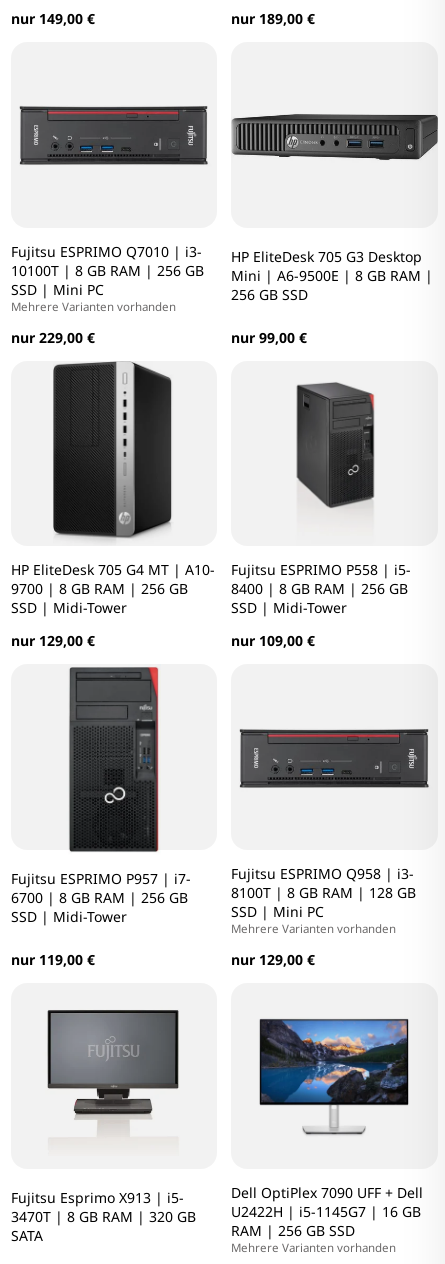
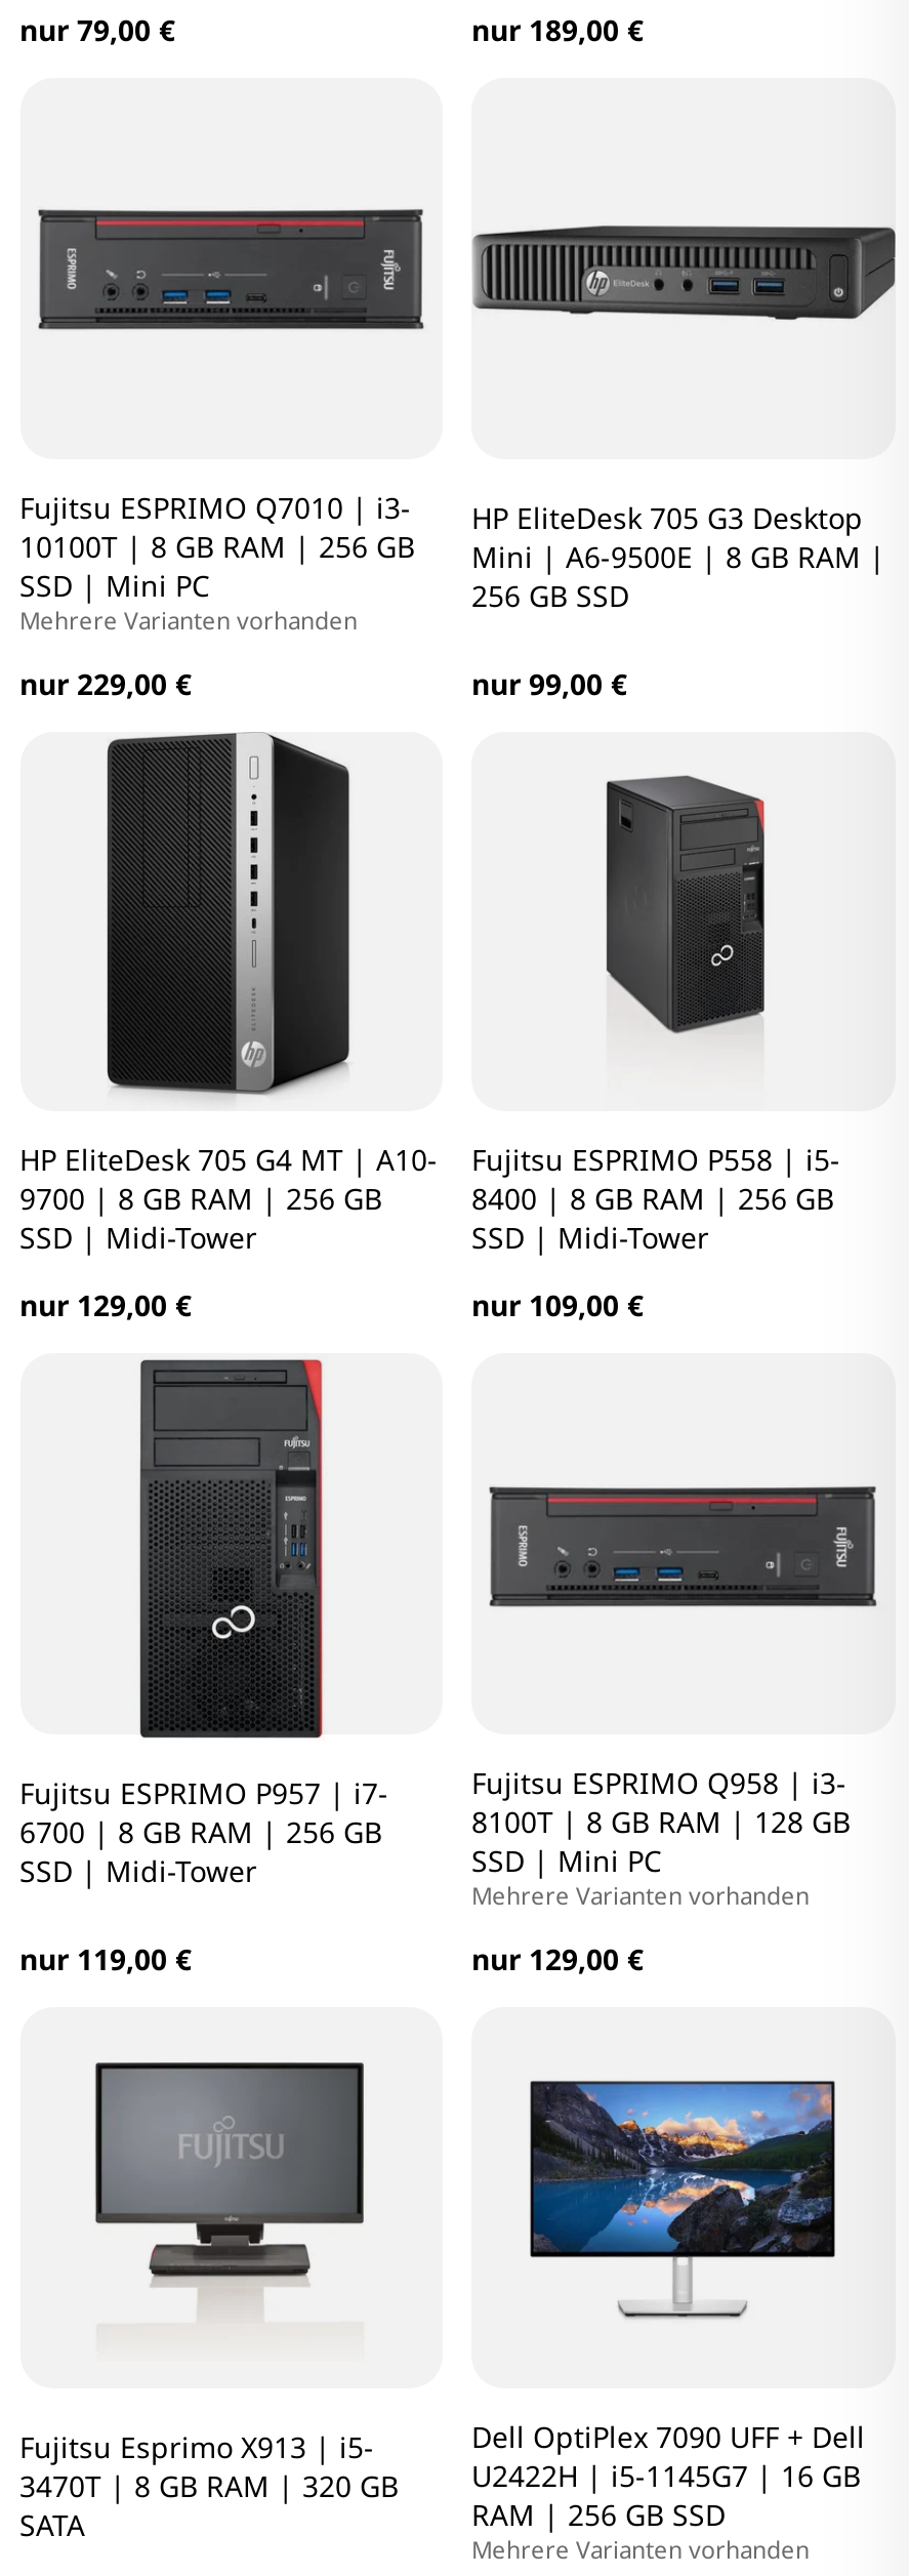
- nur 149,00 €
+ nur 79,00 €
